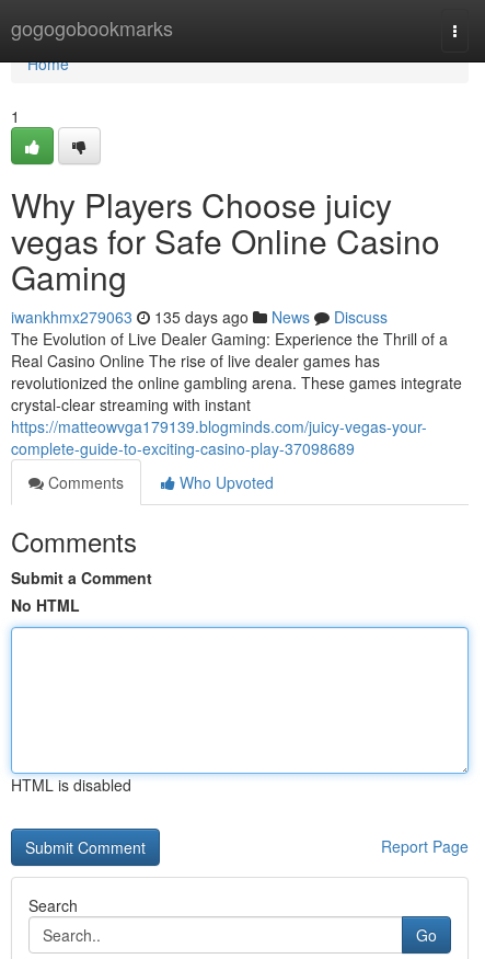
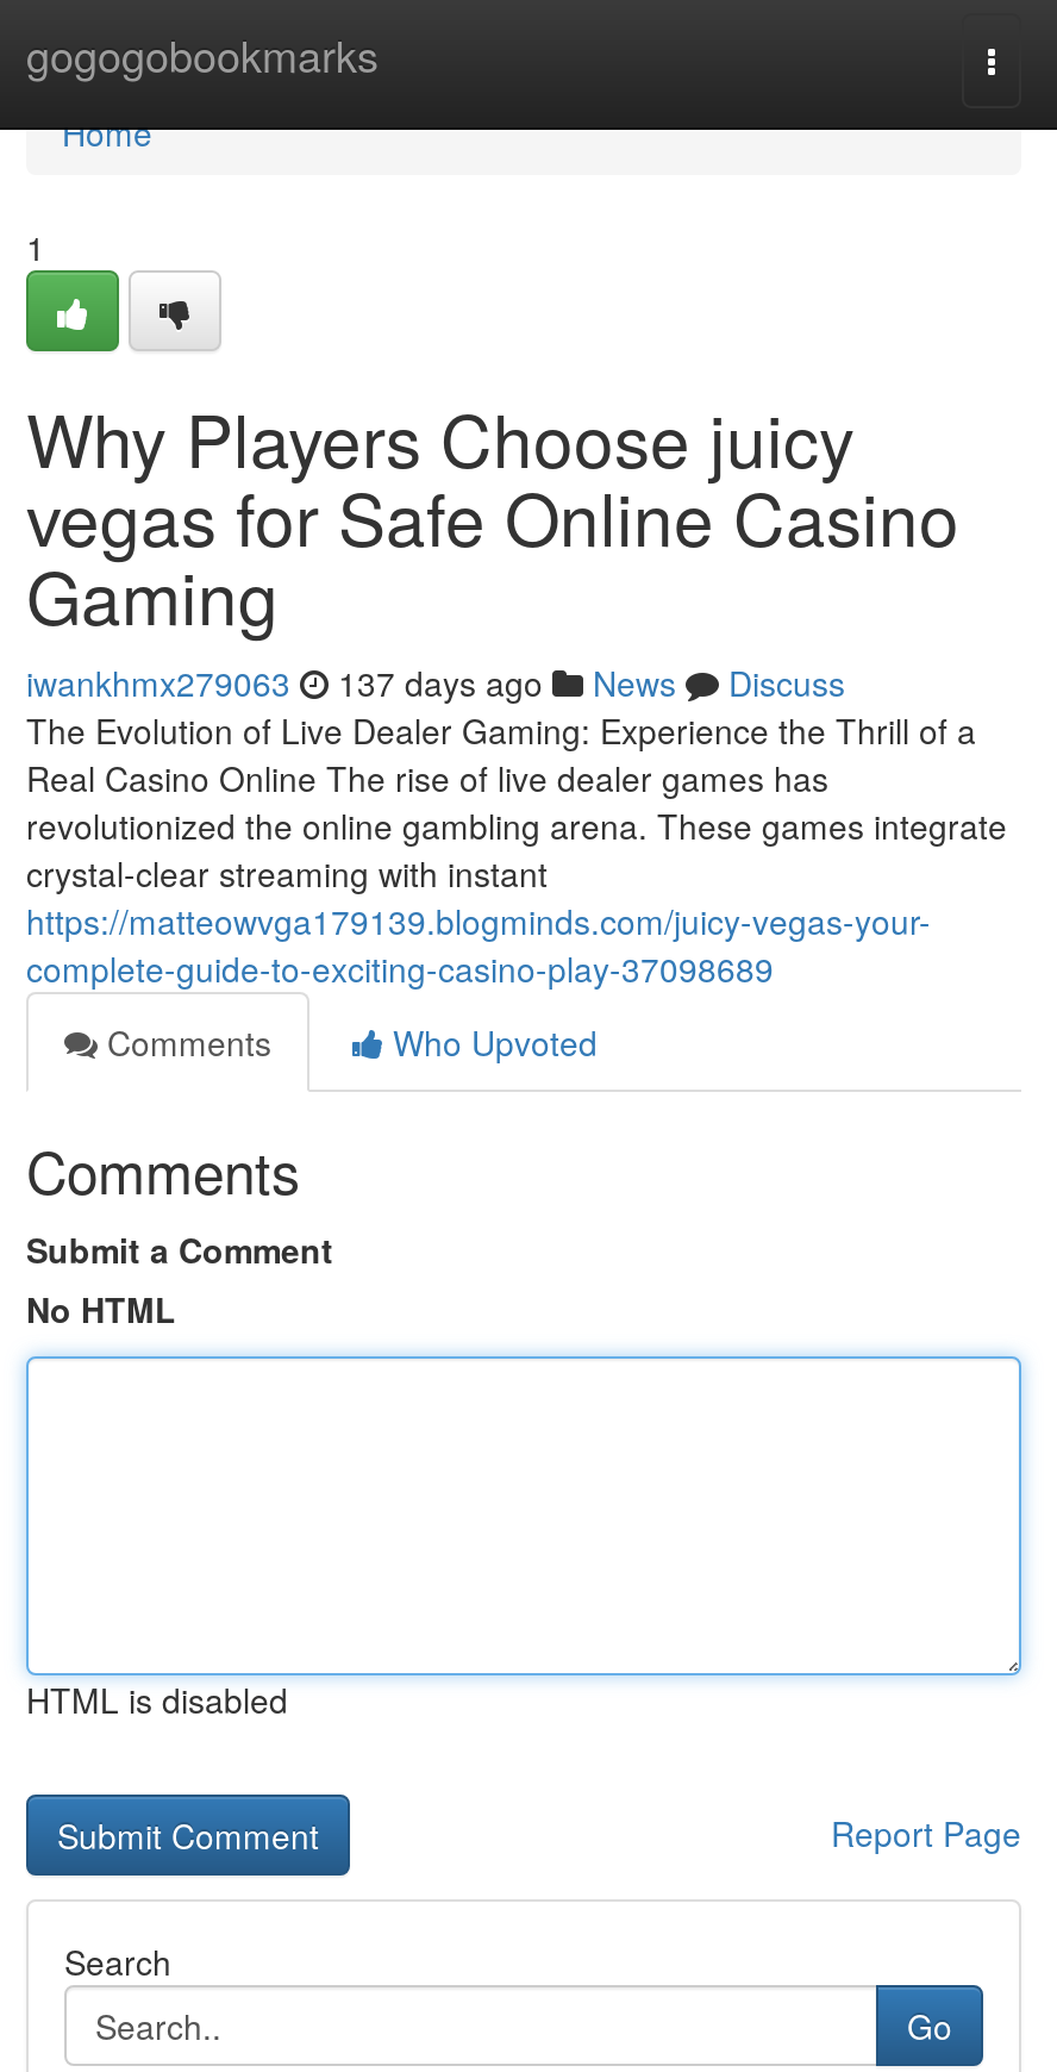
- iwankhmx279063 135 days ago News Discuss
+ iwankhmx279063 137 days ago News Discuss
